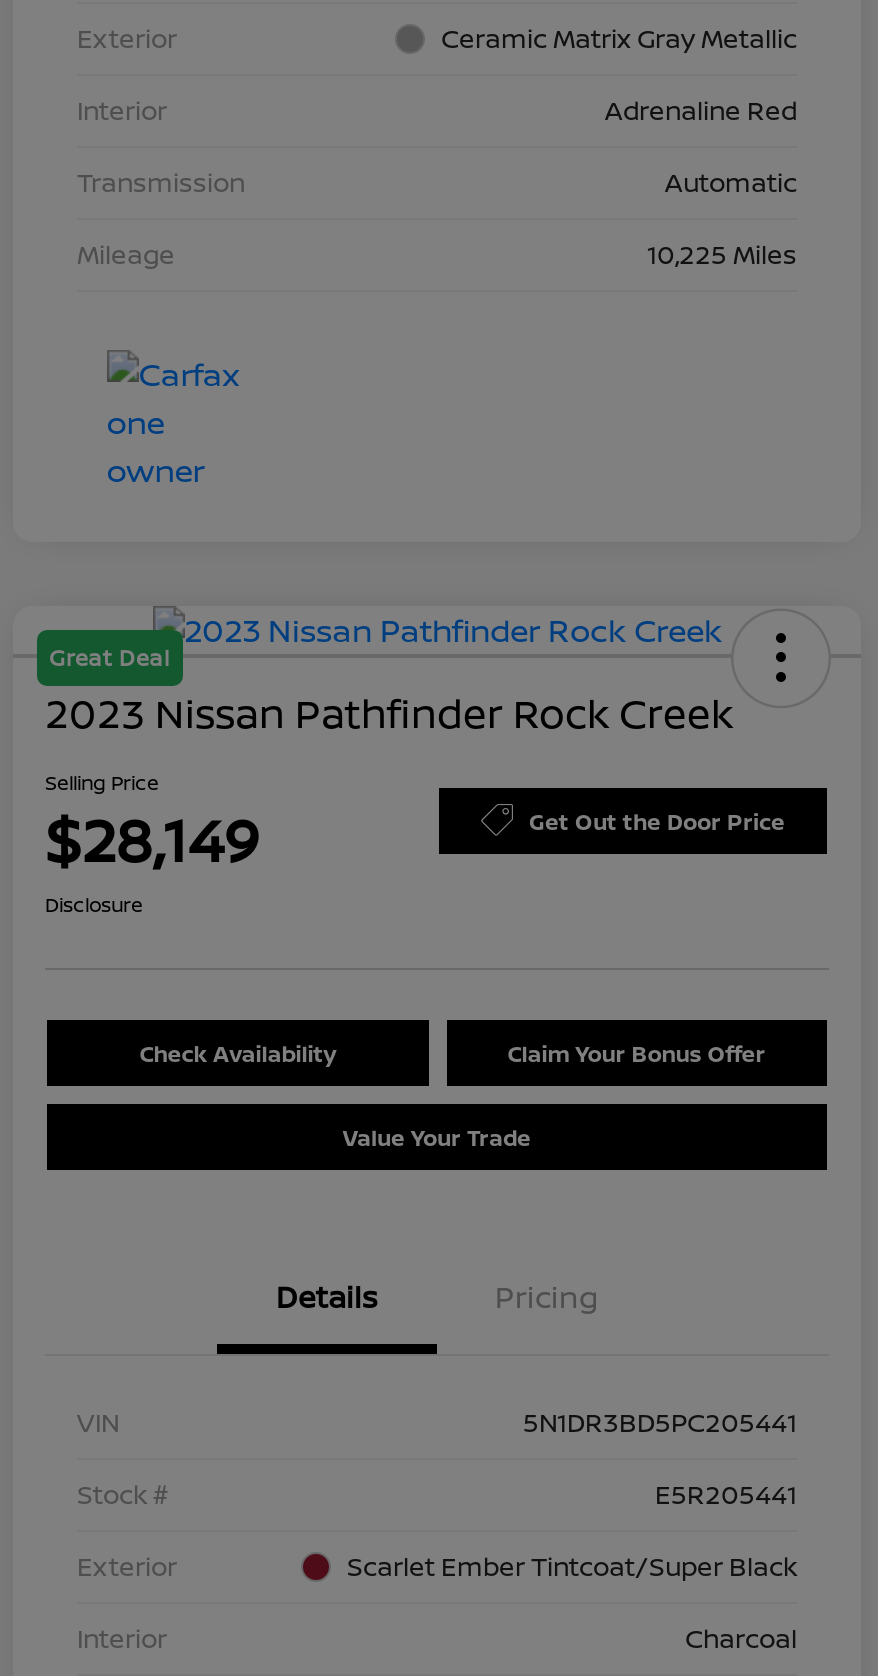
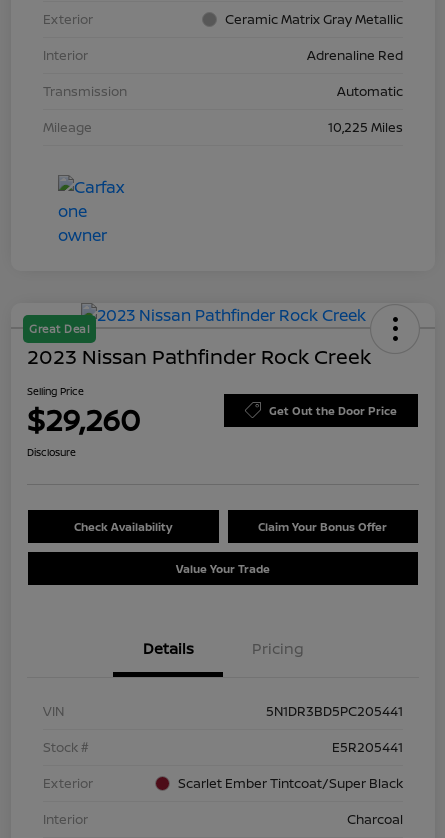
- $28,149
+ $29,260
